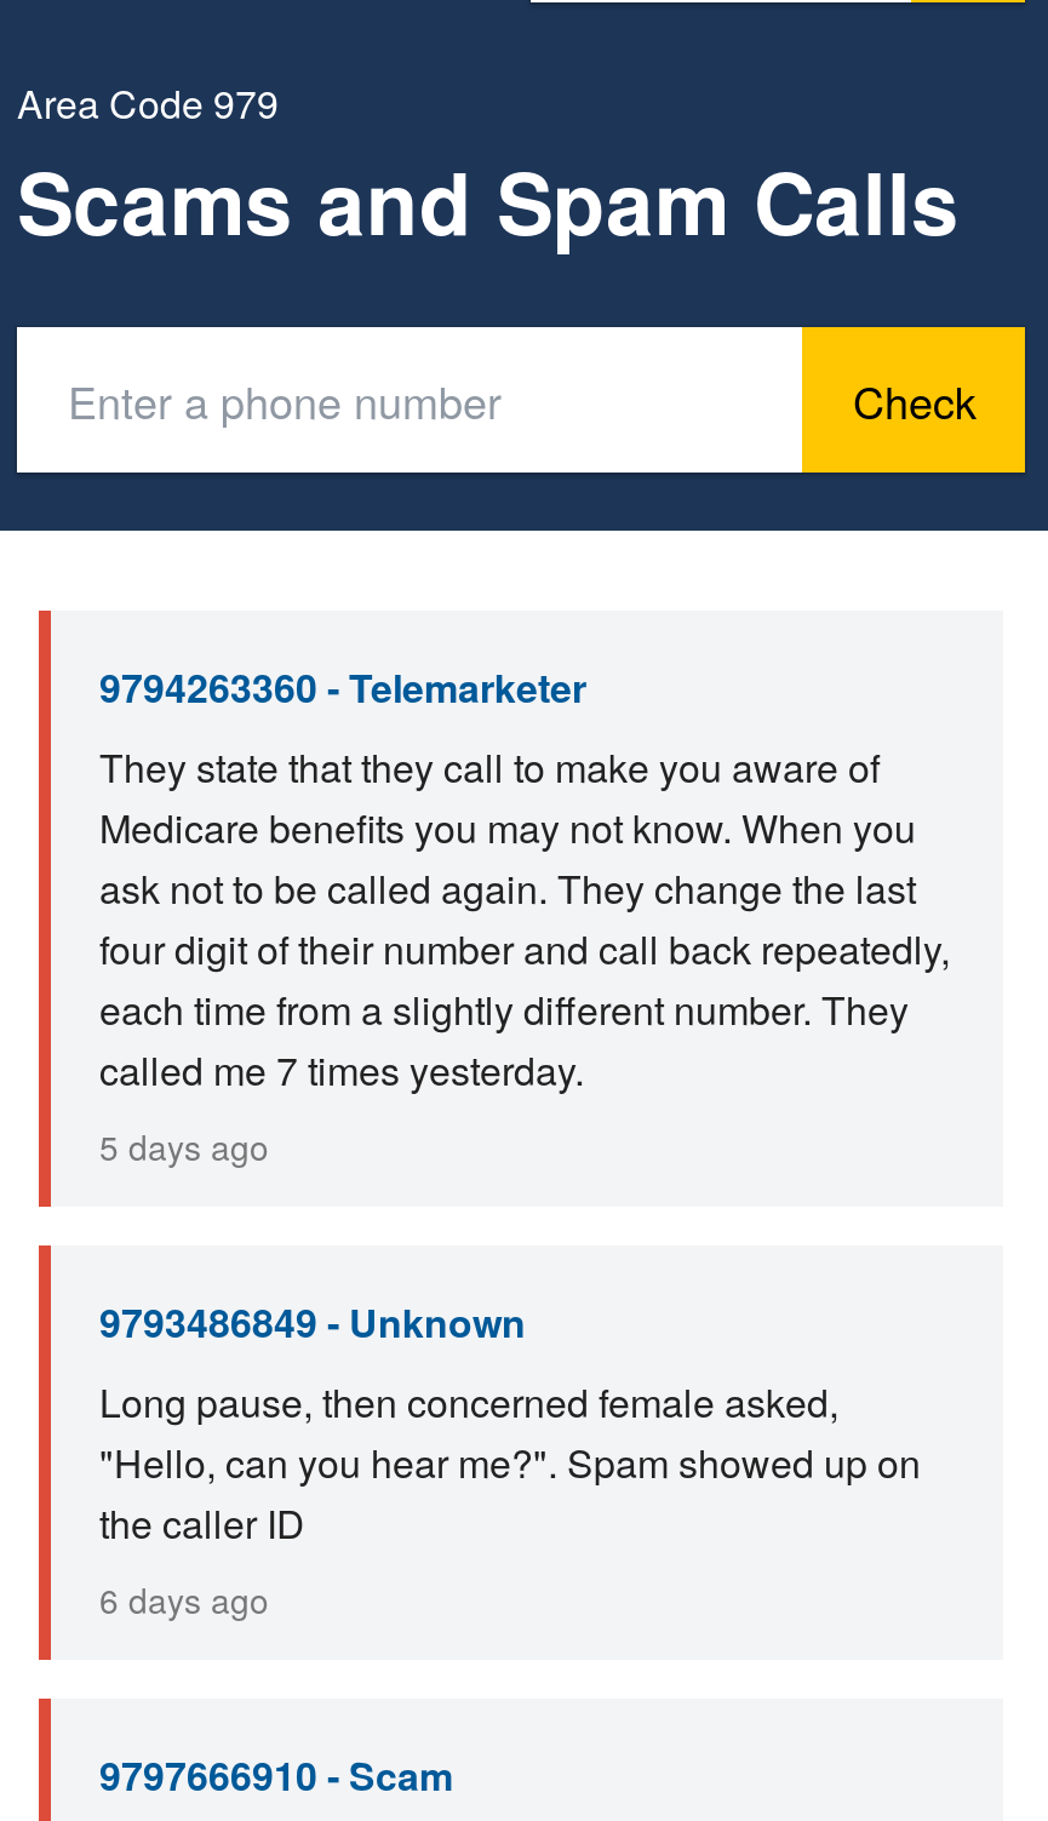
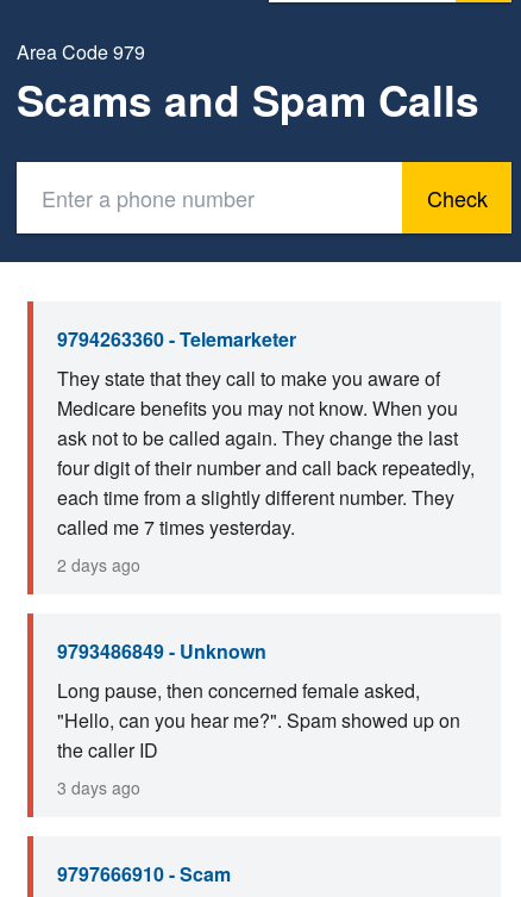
- 5 days ago
+ 2 days ago

- 6 days ago
+ 3 days ago
